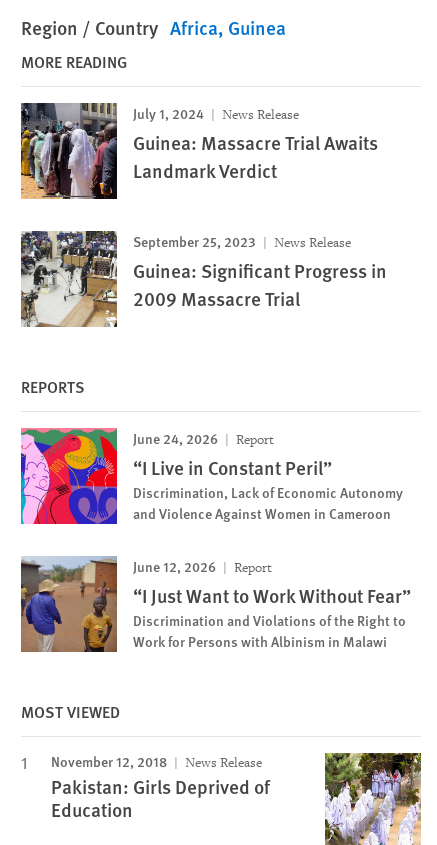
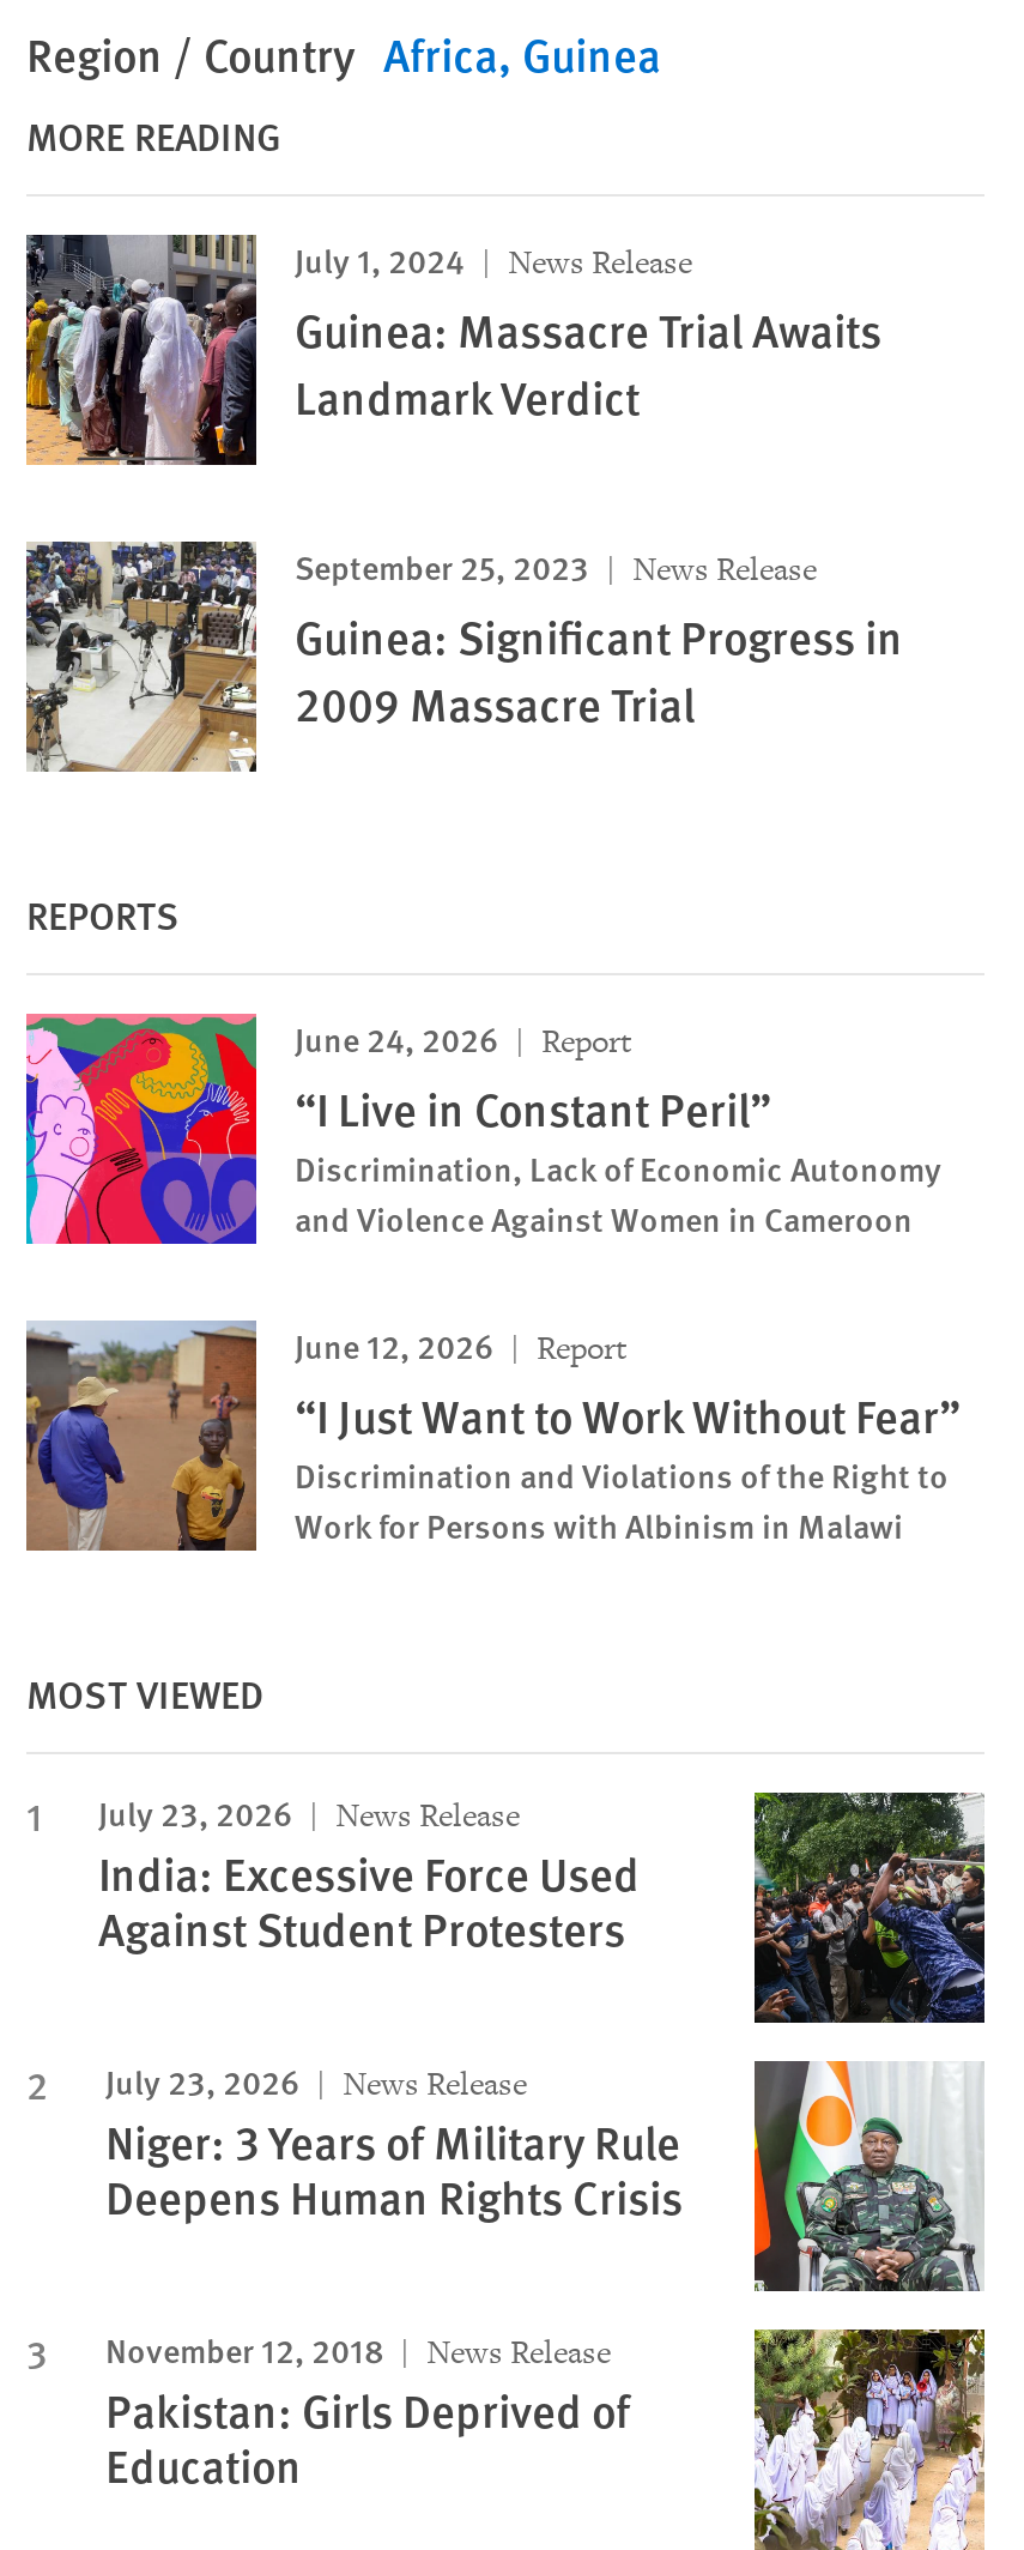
+ [image]
+ July 23, 2026
+ News Release
+ India: Excessive Force Used
+ Against Student Protesters
+ July 23, 2026
+ News Release
+ Niger: 3 Years of Military Rule
+ Deepens Human Rights Crisis

+ [image]
